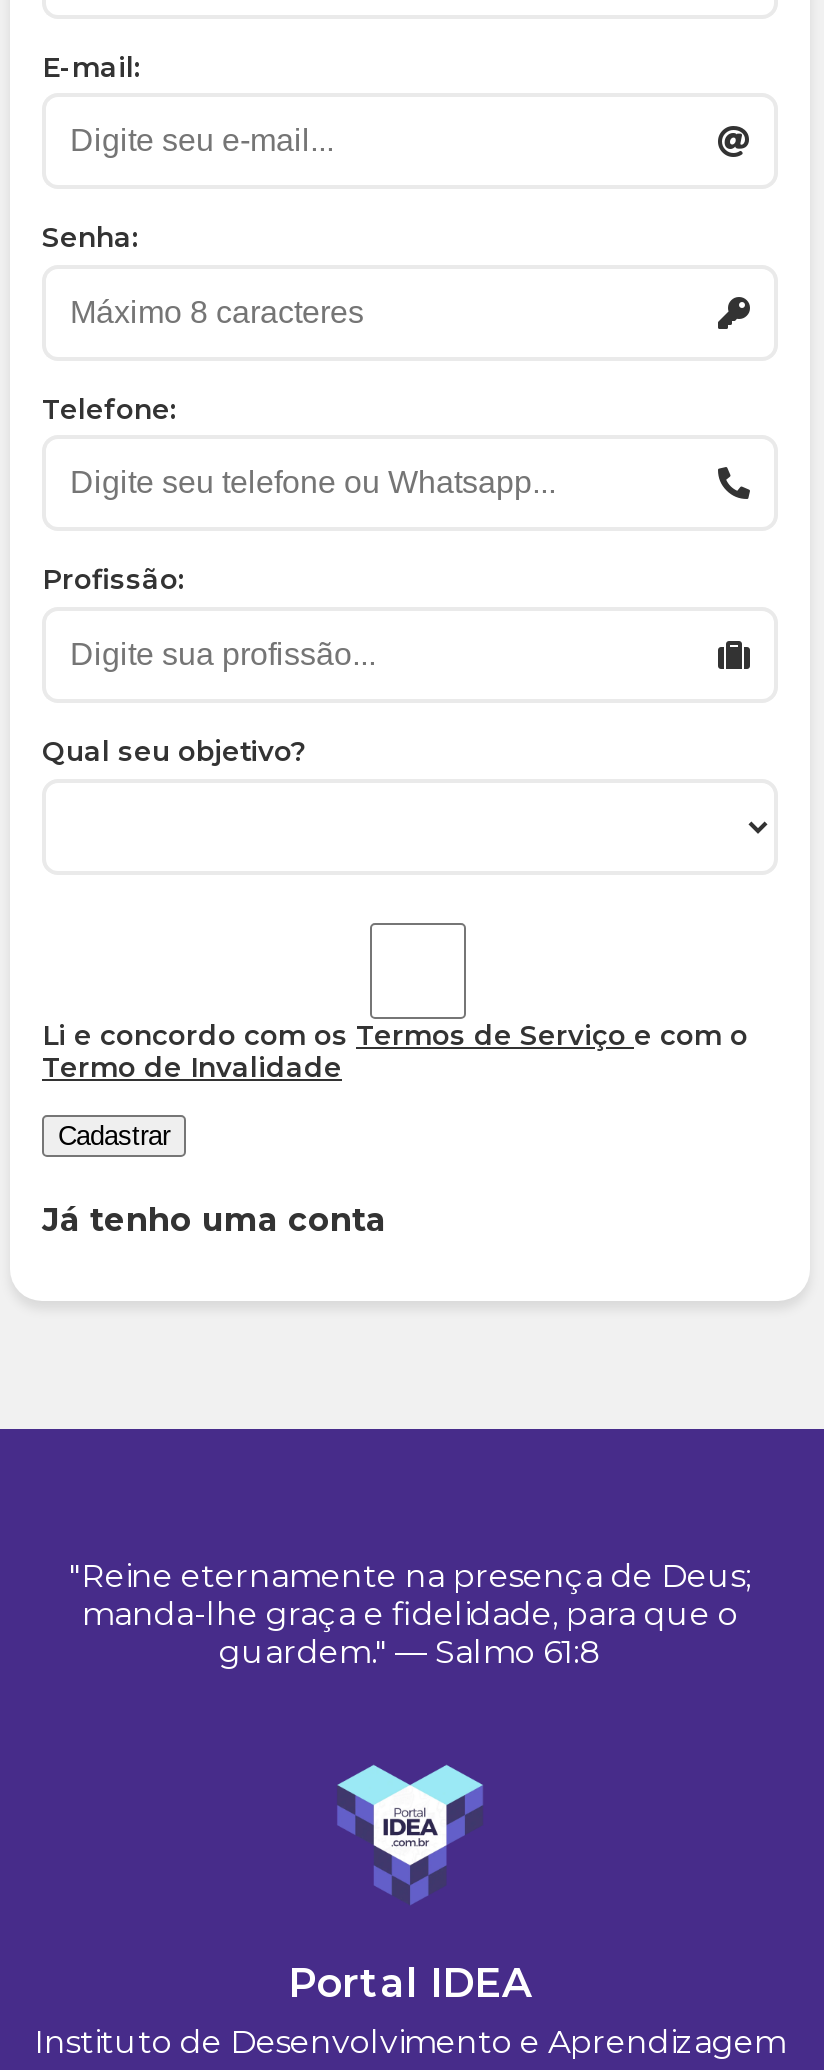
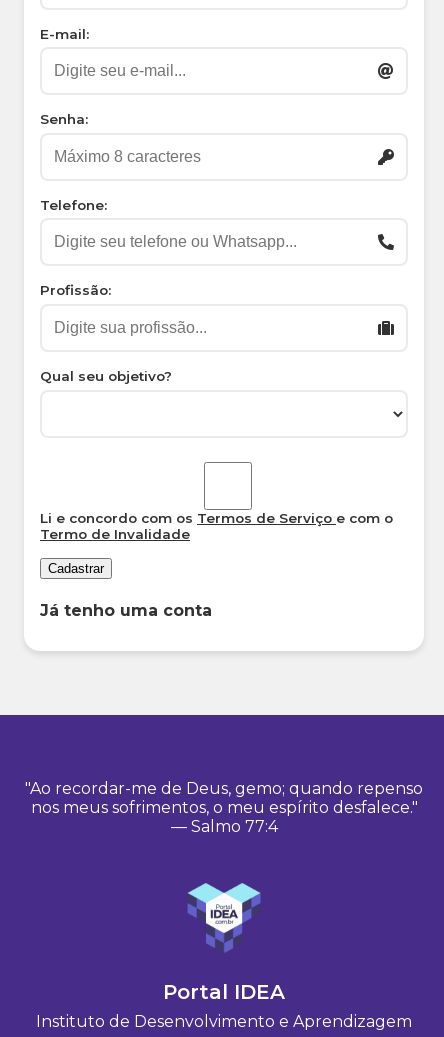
- "Reine eternamente na presença de Deus;
- manda-lhe graça e fidelidade, para que o
- guardem." — Salmo 61:8
+ "Ao recordar-me de Deus, gemo; quando repenso
+ nos meus sofrimentos, o meu espírito desfalece."
+ — Salmo 77:4
